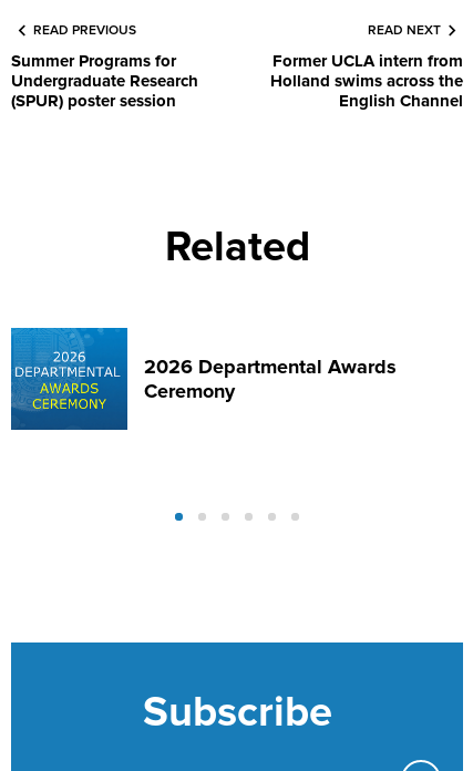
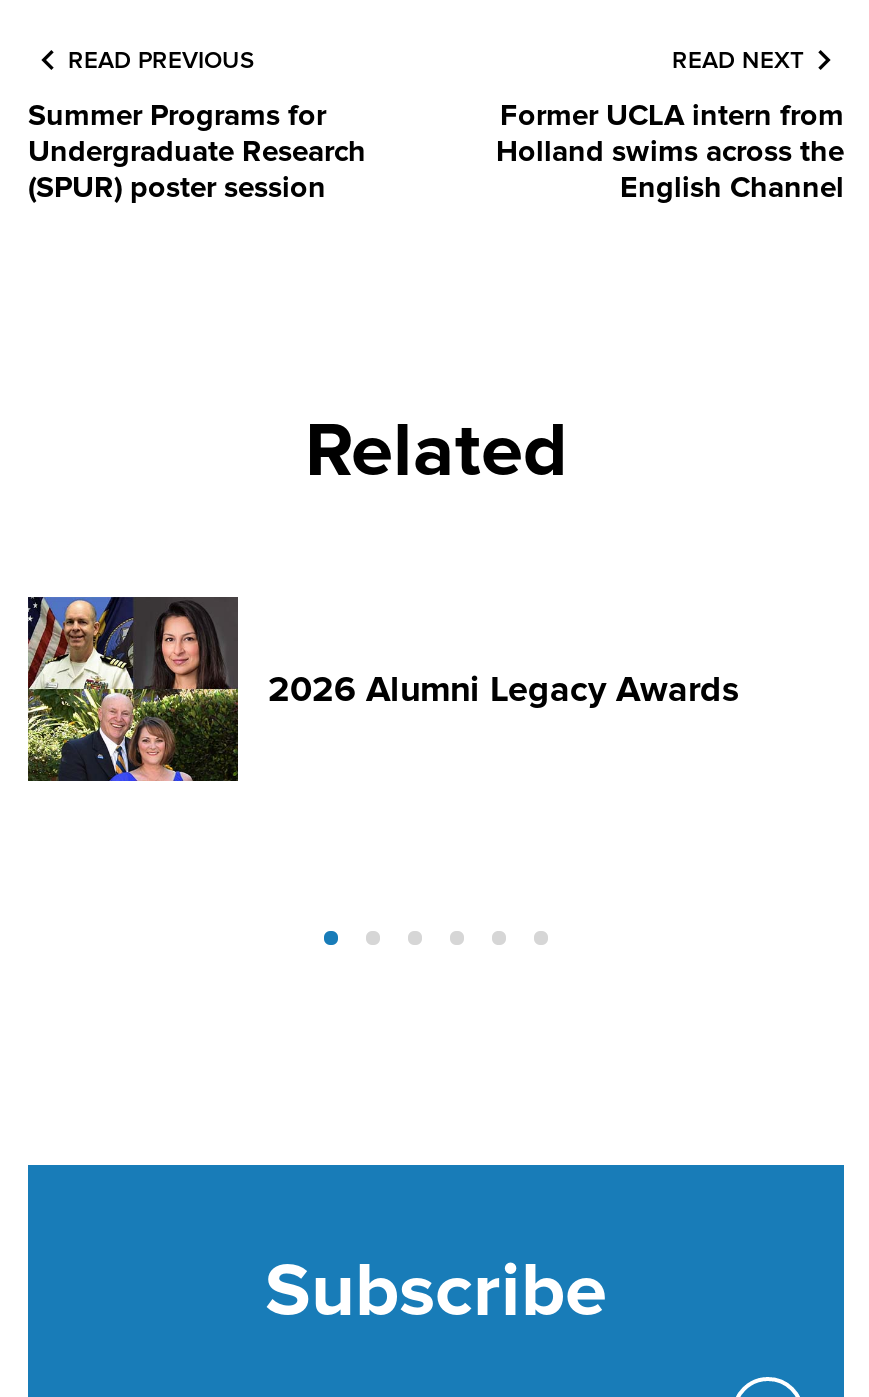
- [image]
- 2026 Departmental Awards
- Ceremony
+ [image]
+ 2026 Alumni Legacy Awards
